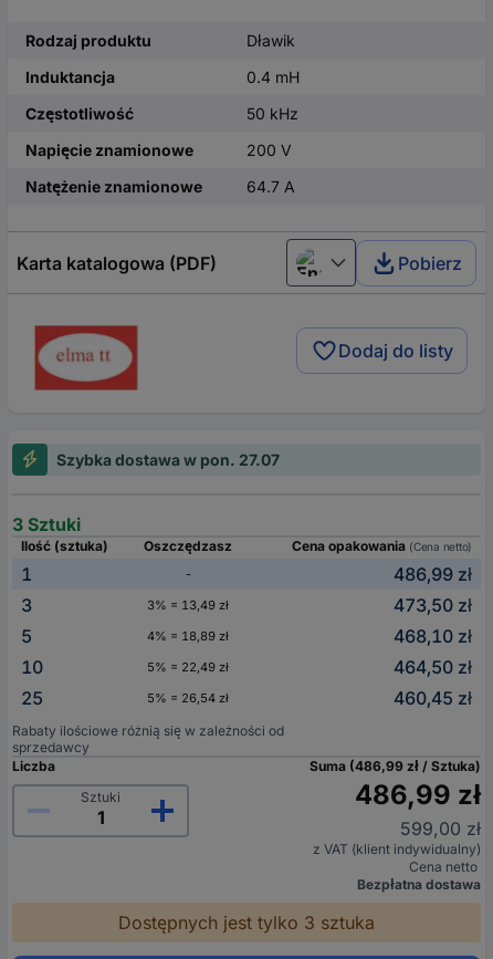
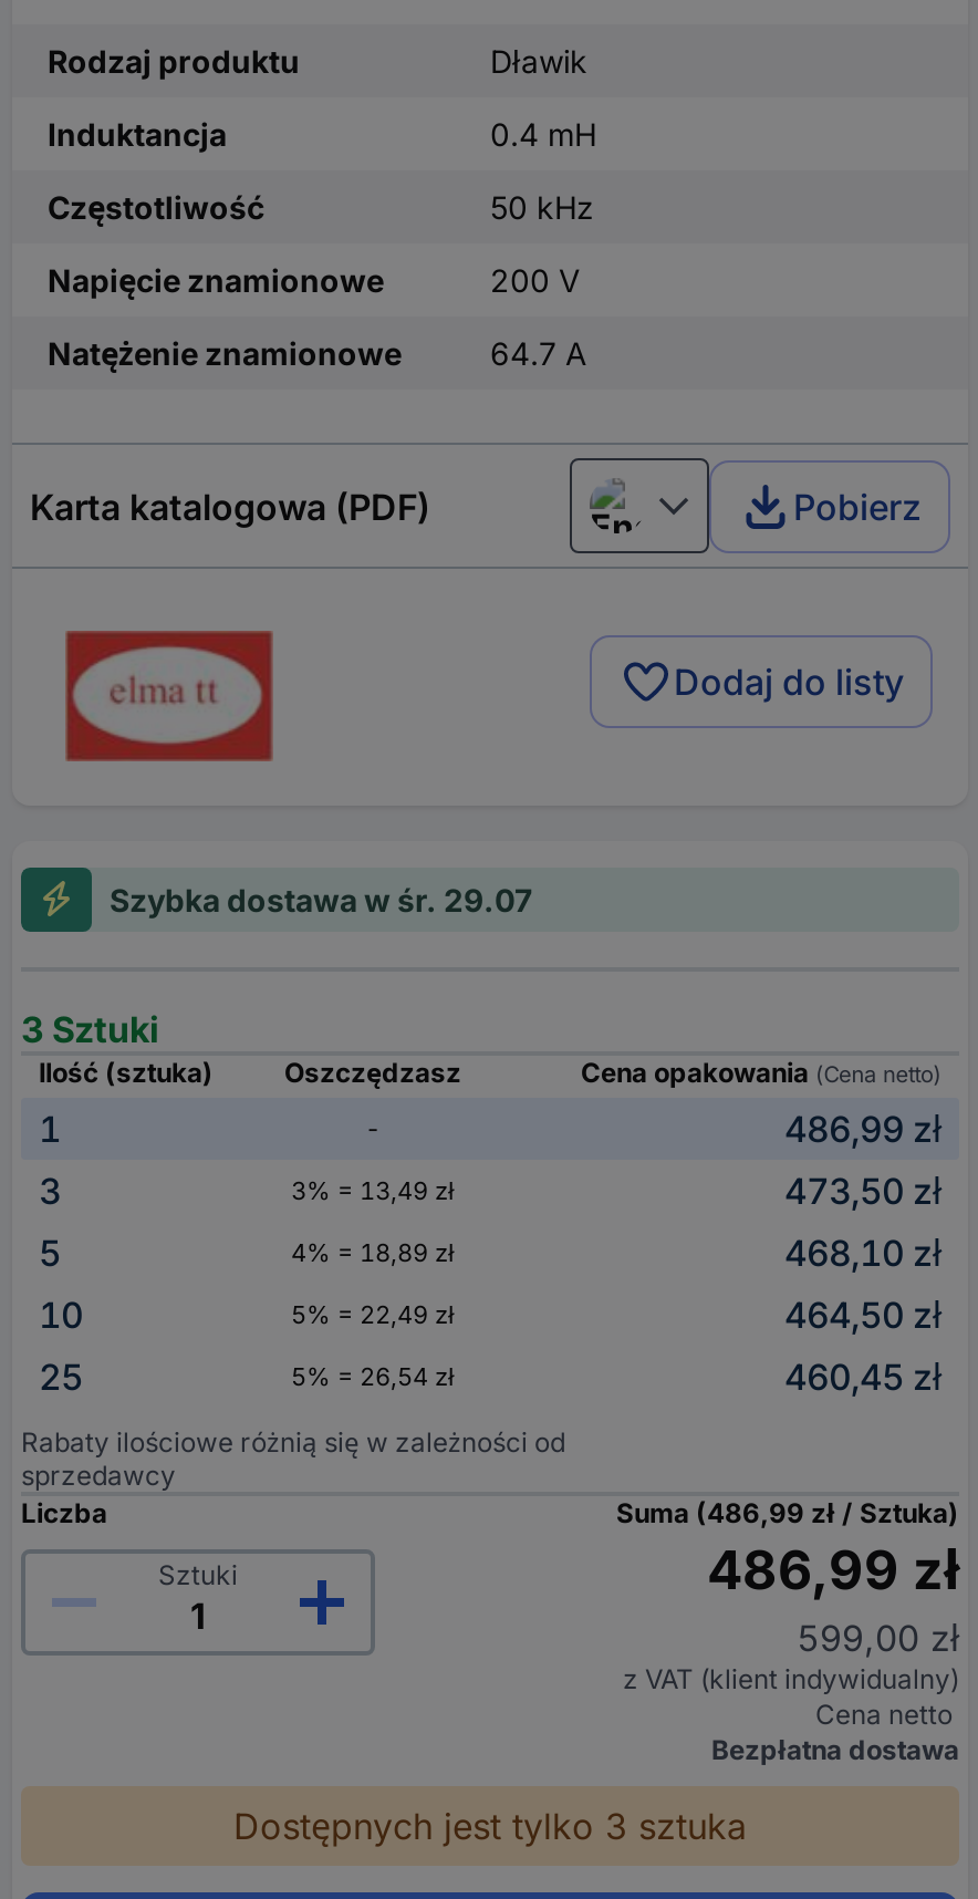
- Szybka dostawa w pon. 27.07
+ Szybka dostawa w śr. 29.07
